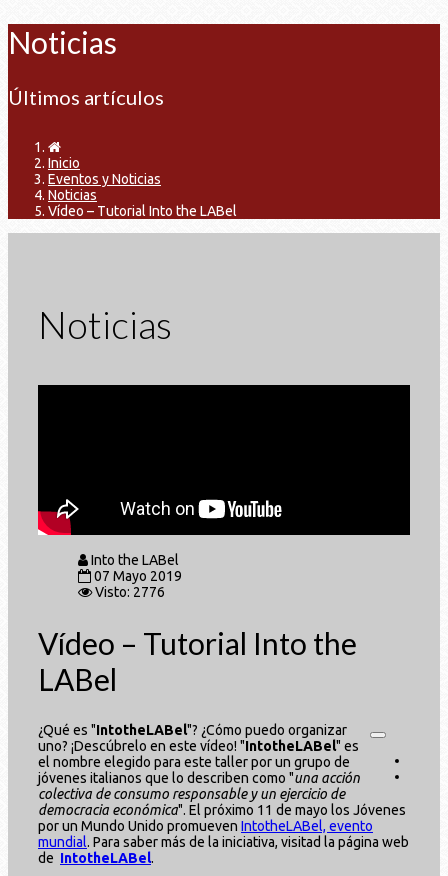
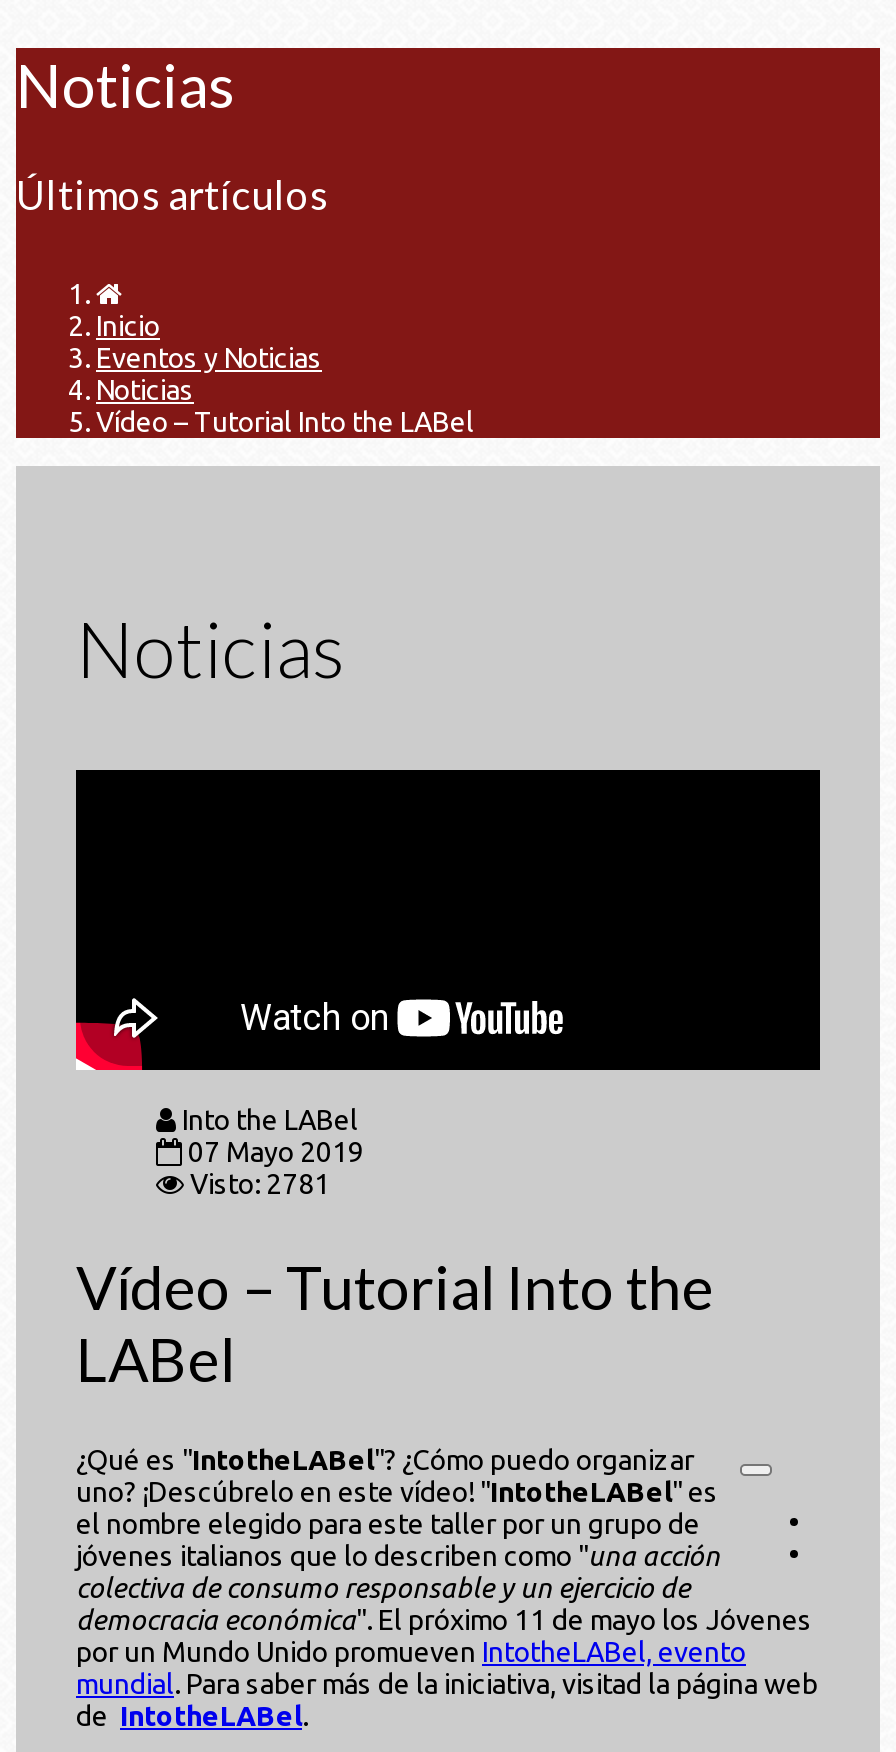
- Visto: 2776
+ Visto: 2781
